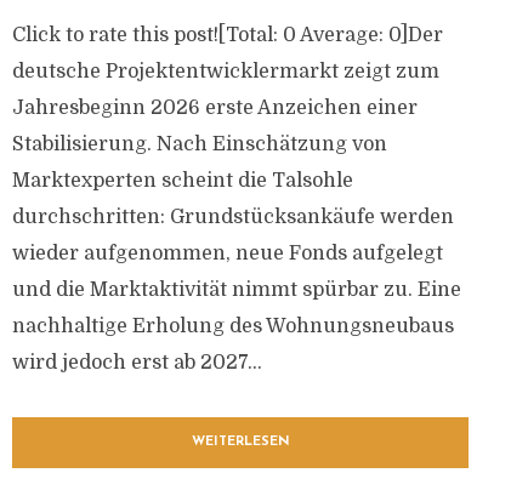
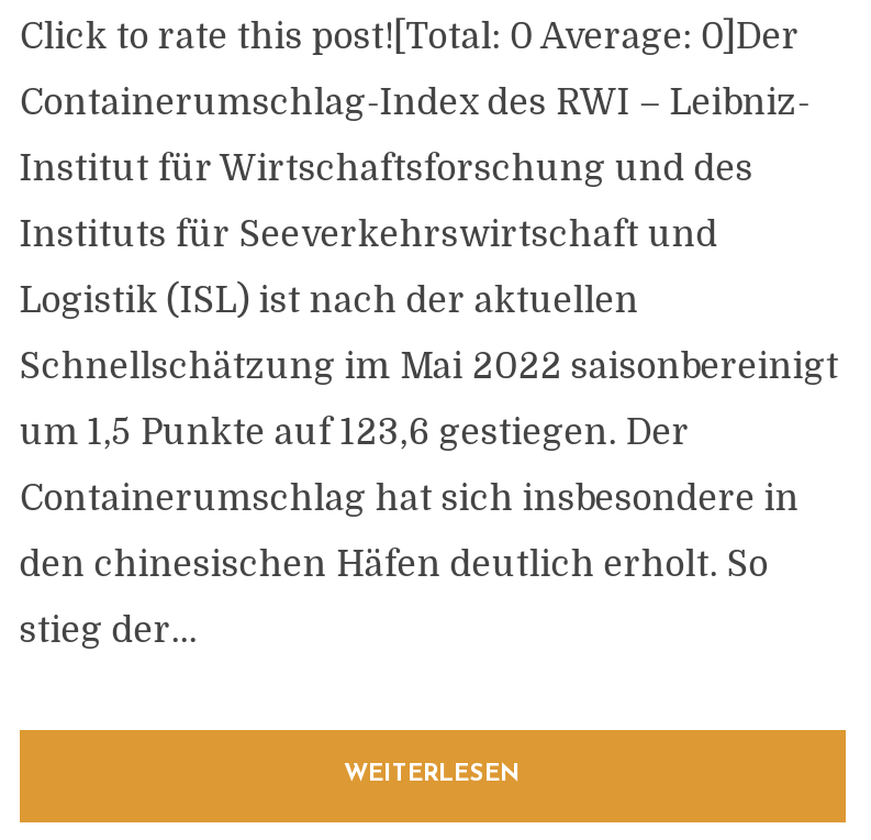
- deutsche Projektentwicklermarkt zeigt zum
+ Containerumschlag-Index des RWI – Leibniz-

- Jahresbeginn 2026 erste Anzeichen einer
+ Institut für Wirtschaftsforschung und des

- Stabilisierung. Nach Einschätzung von
+ Instituts für Seeverkehrswirtschaft und

- Marktexperten scheint die Talsohle
+ Logistik (ISL) ist nach der aktuellen

- durchschritten: Grundstücksankäufe werden
+ Schnellschätzung im Mai 2022 saisonbereinigt

- wieder aufgenommen, neue Fonds aufgelegt
+ um 1,5 Punkte auf 123,6 gestiegen. Der

- und die Marktaktivität nimmt spürbar zu. Eine
+ Containerumschlag hat sich insbesondere in

- nachhaltige Erholung des Wohnungsneubaus
+ den chinesischen Häfen deutlich erholt. So

- wird jedoch erst ab 2027...
+ stieg der...
